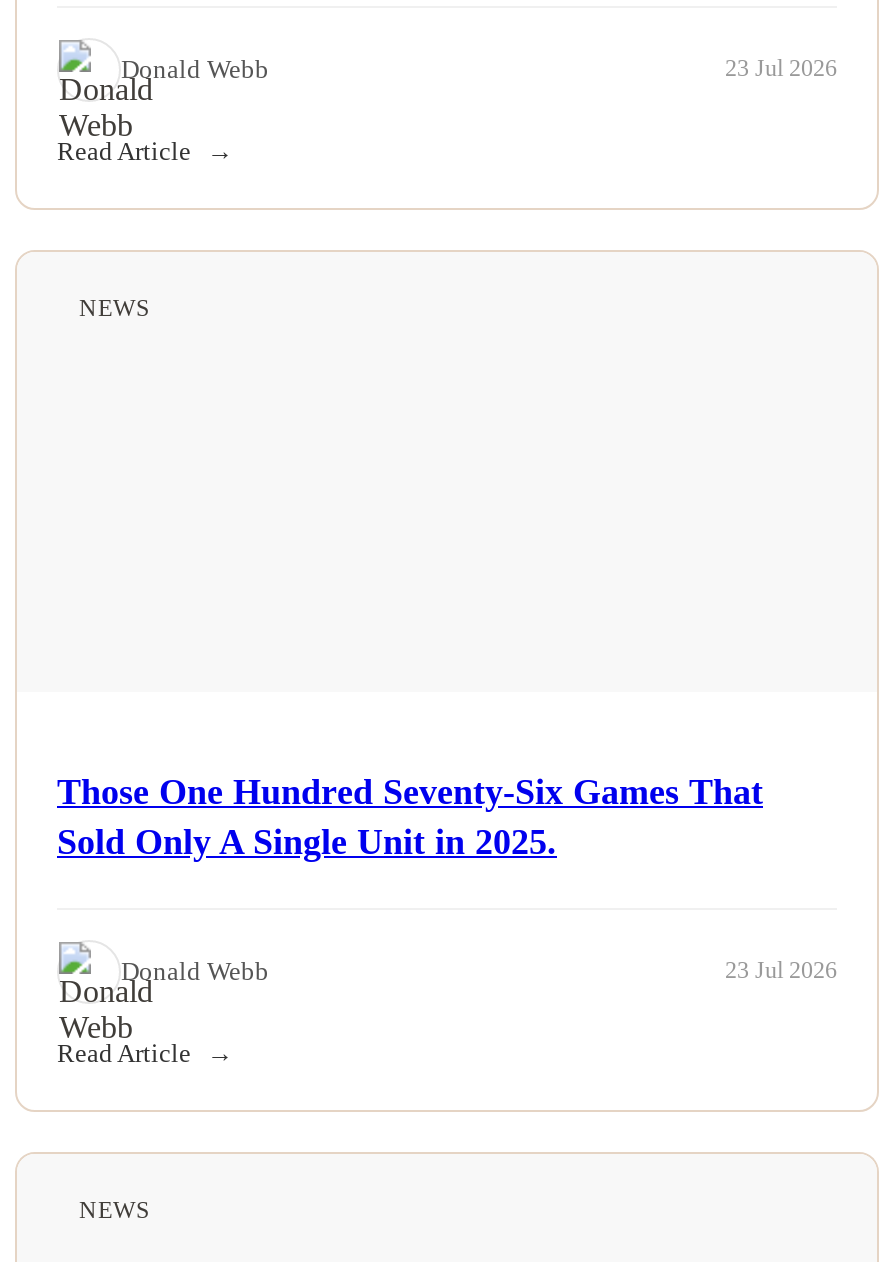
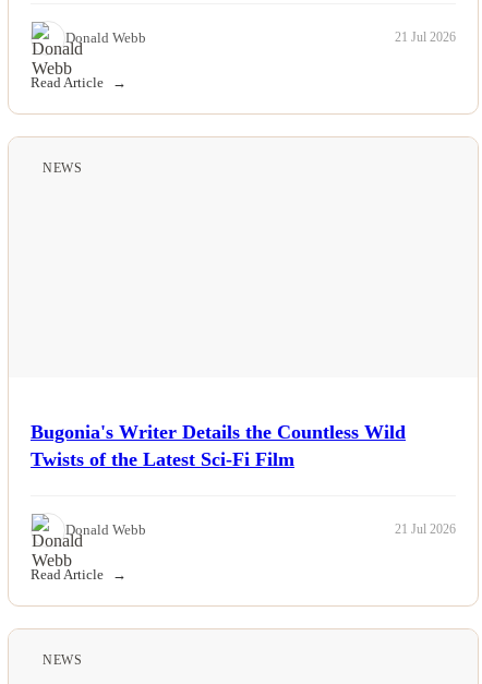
- 23 Jul 2026
+ 21 Jul 2026

- Those One Hundred Seventy-Six Games That
- Sold Only A Single Unit in 2025.
+ Bugonia's Writer Details the Countless Wild
+ Twists of the Latest Sci-Fi Film

- 23 Jul 2026
+ 21 Jul 2026
